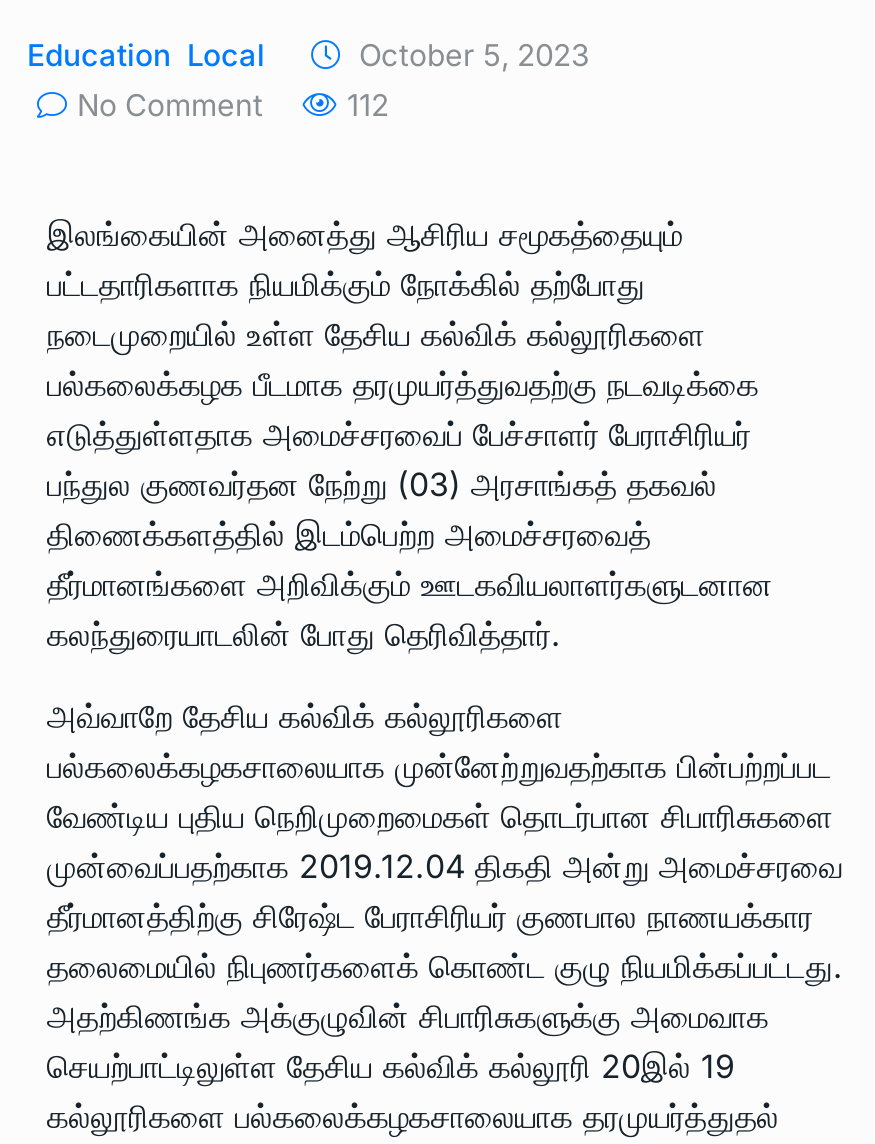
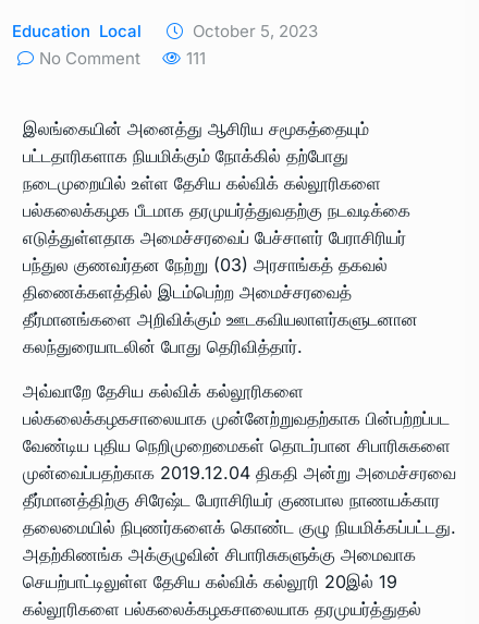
- 112
+ 111
